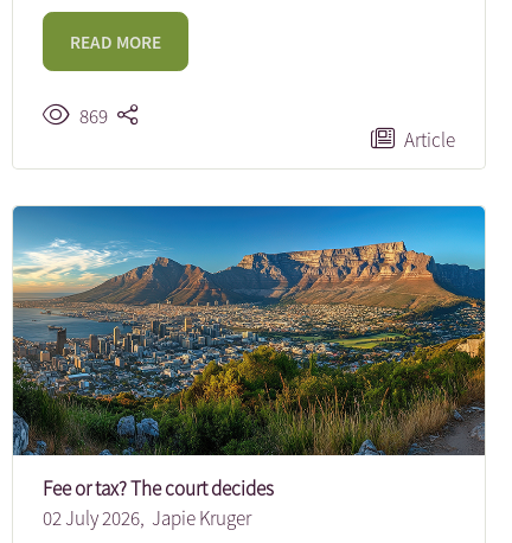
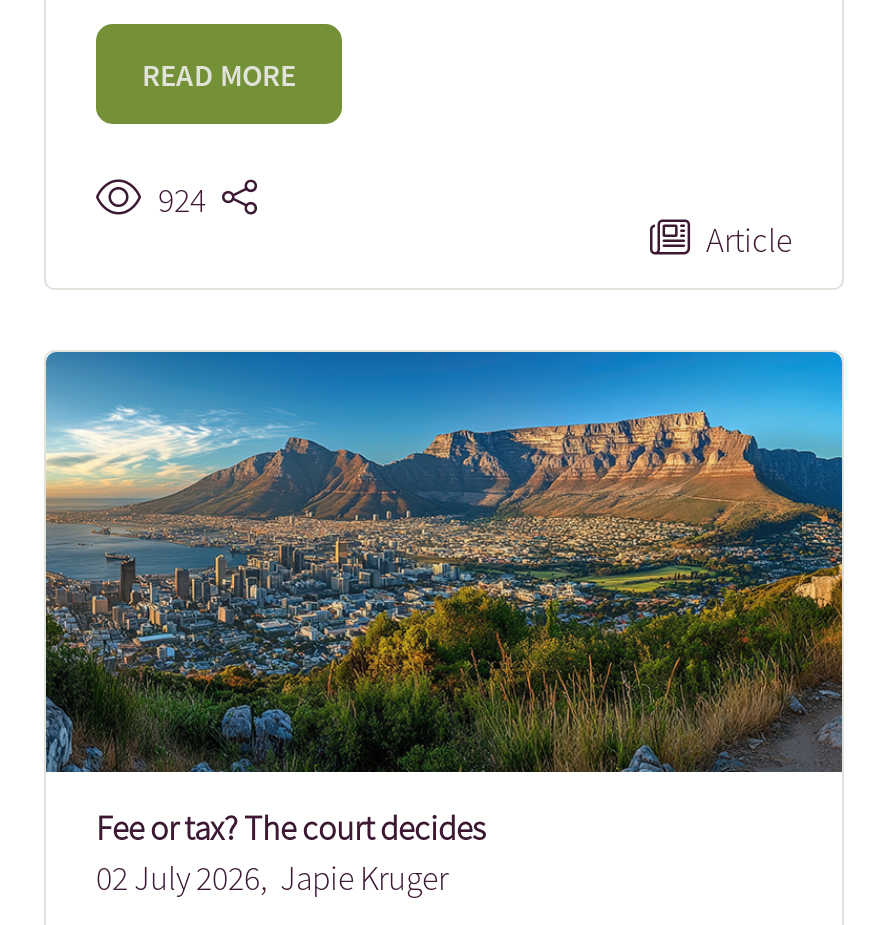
- 869
+ 924
